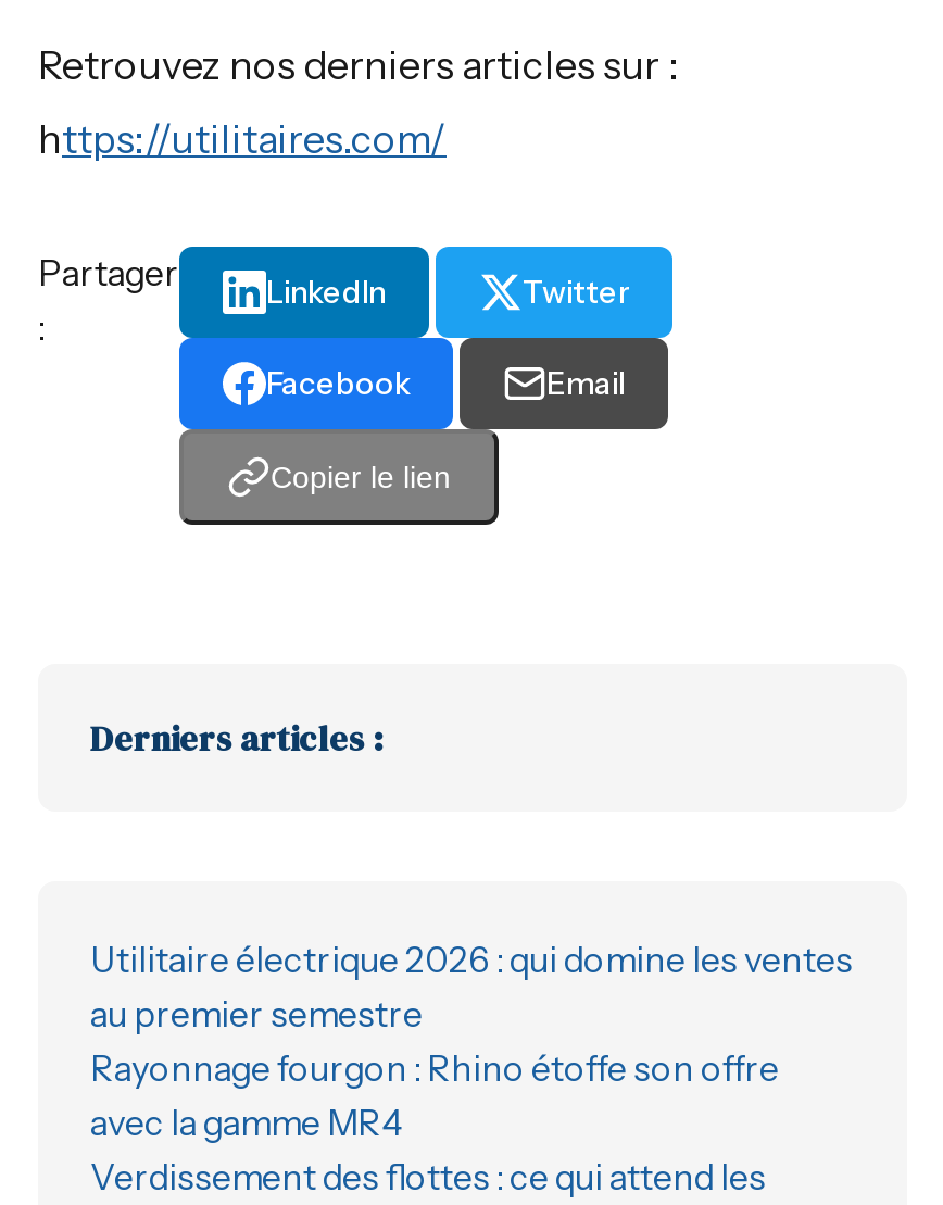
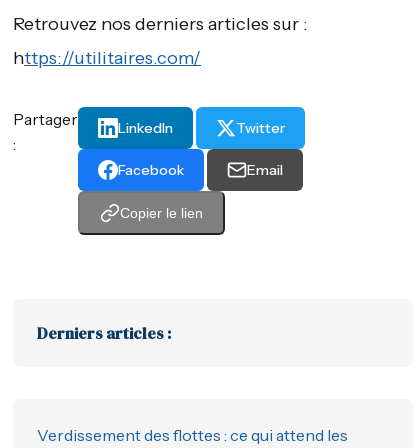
- Utilitaire électrique 2026 : qui domine les ventes
- au premier semestre
- Rayonnage fourgon : Rhino étoffe son offre
- avec la gamme MR4
